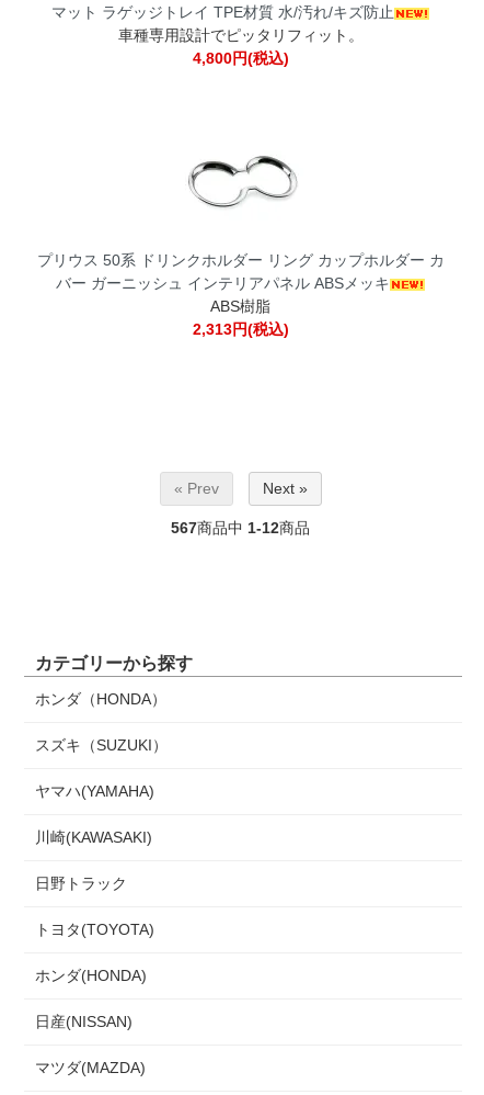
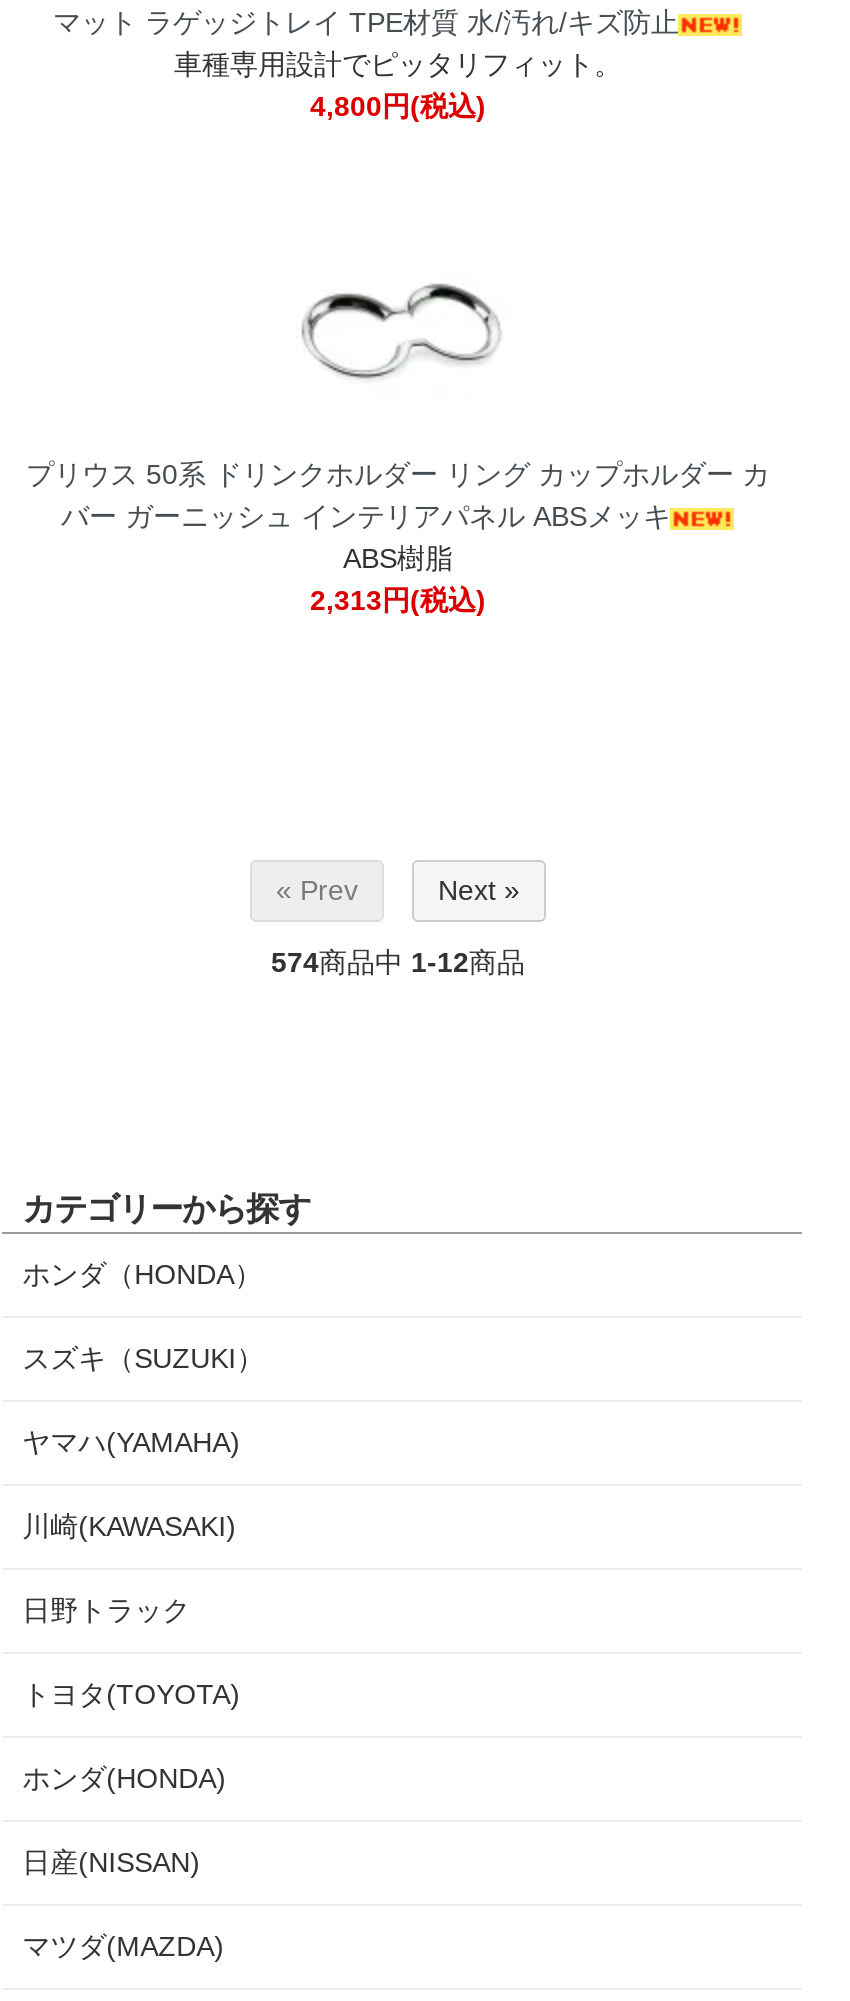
- 567商品中 1-12商品
+ 574商品中 1-12商品
